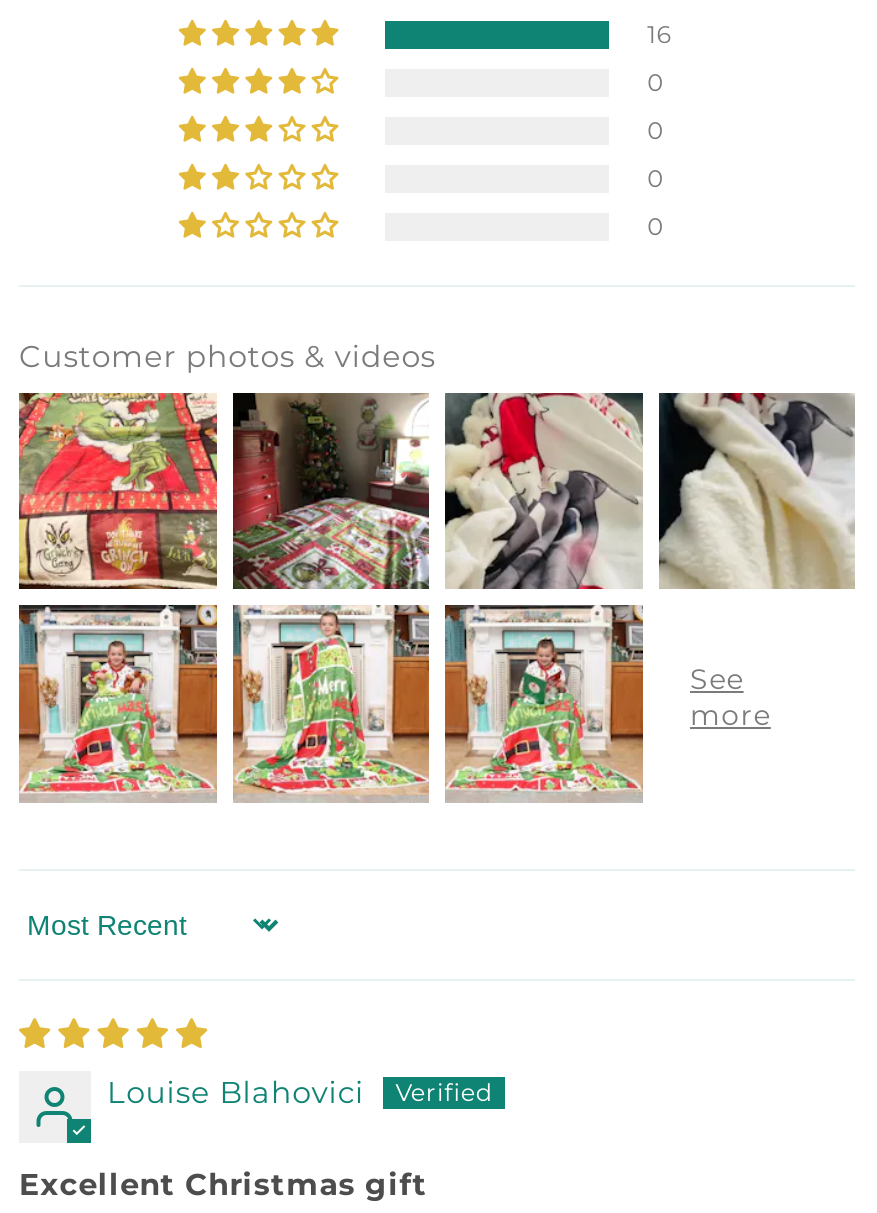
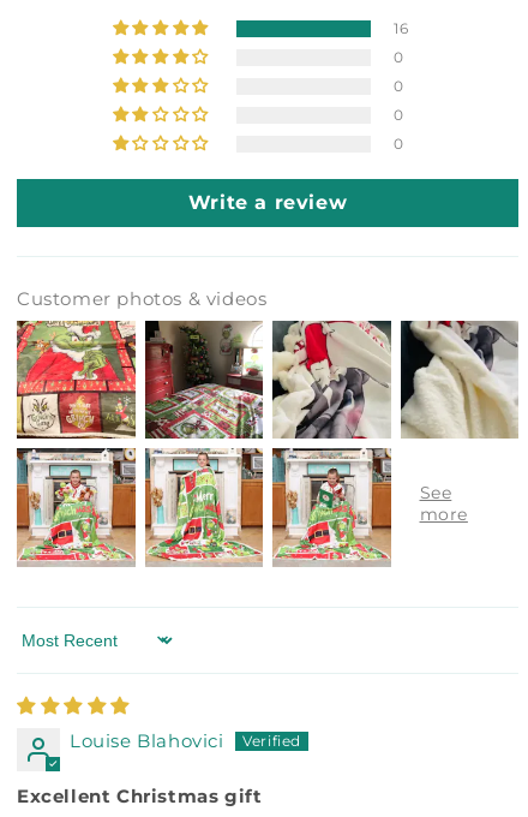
+ Write a review
